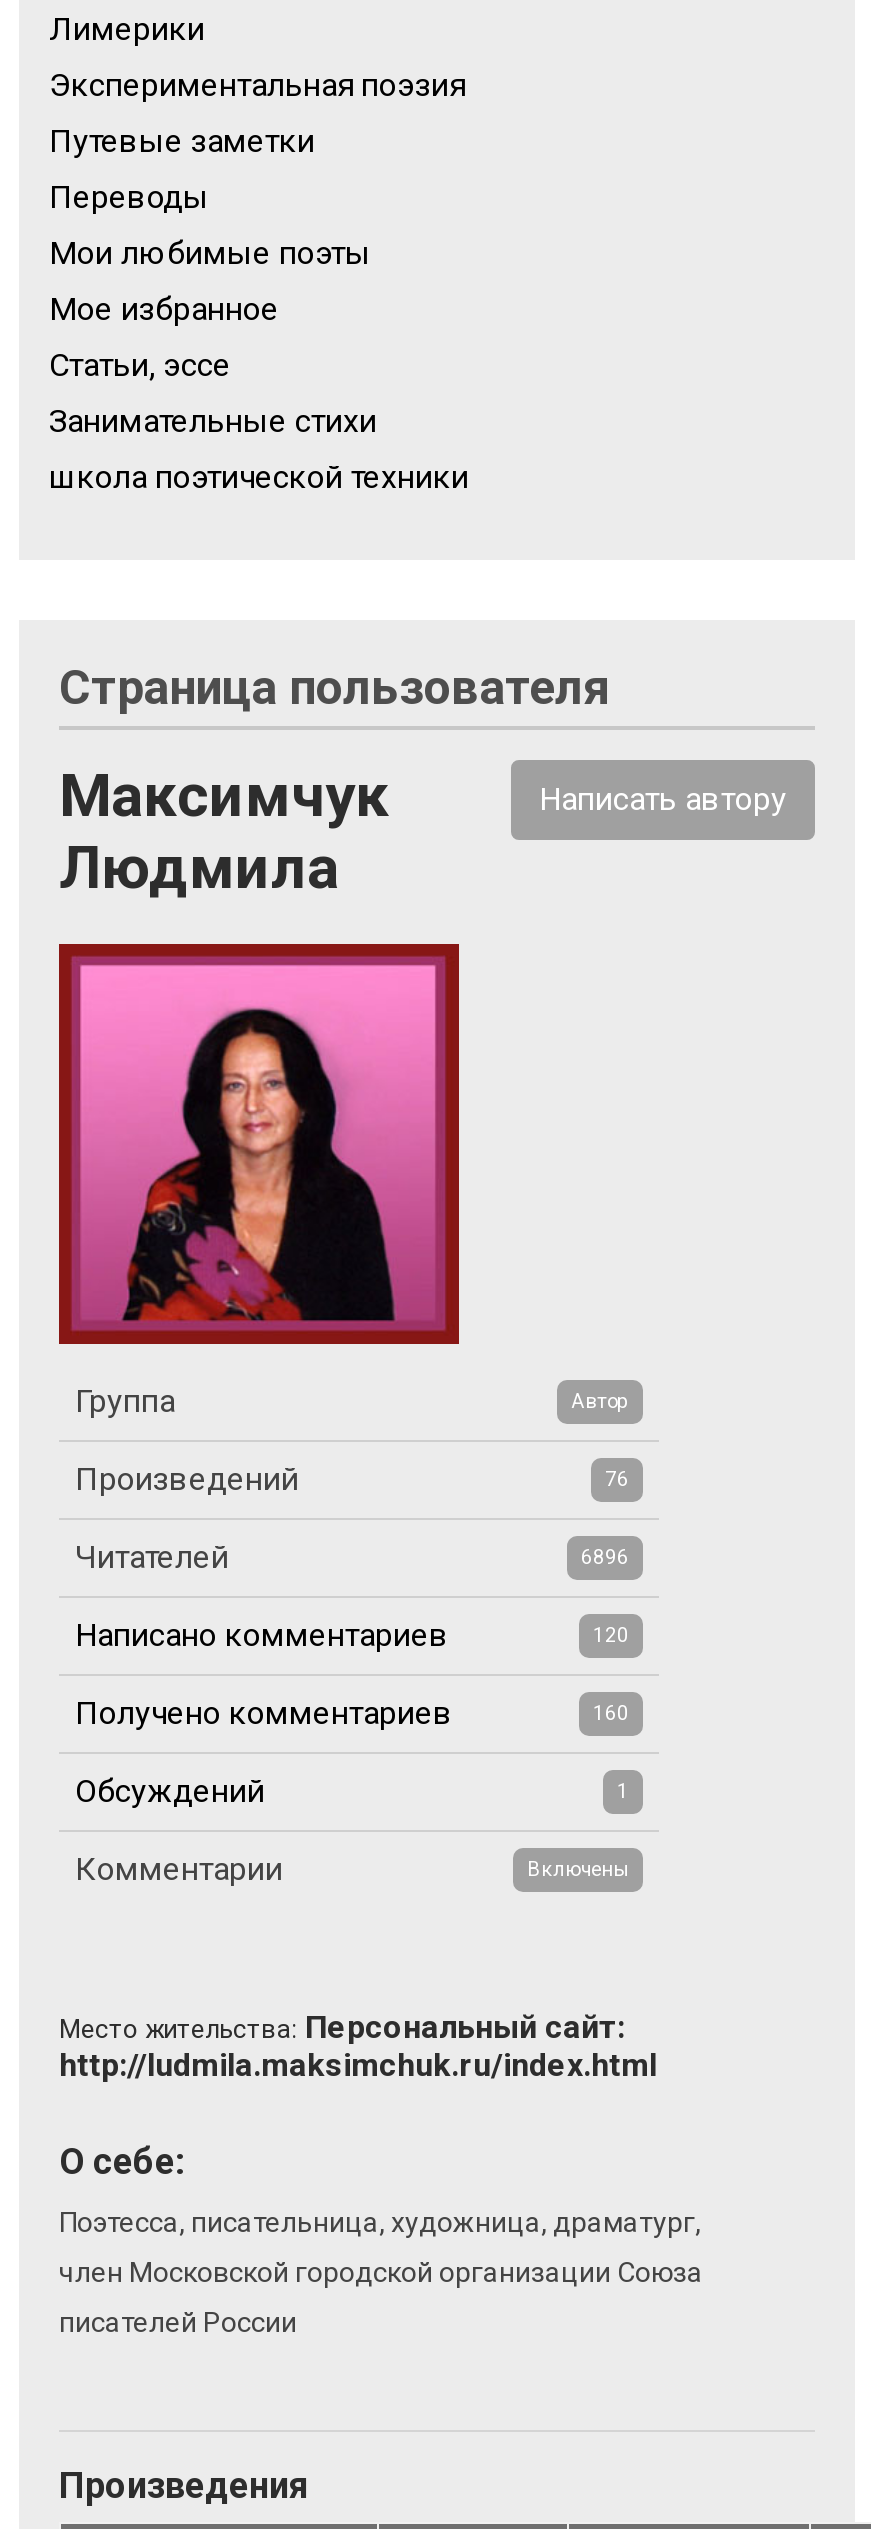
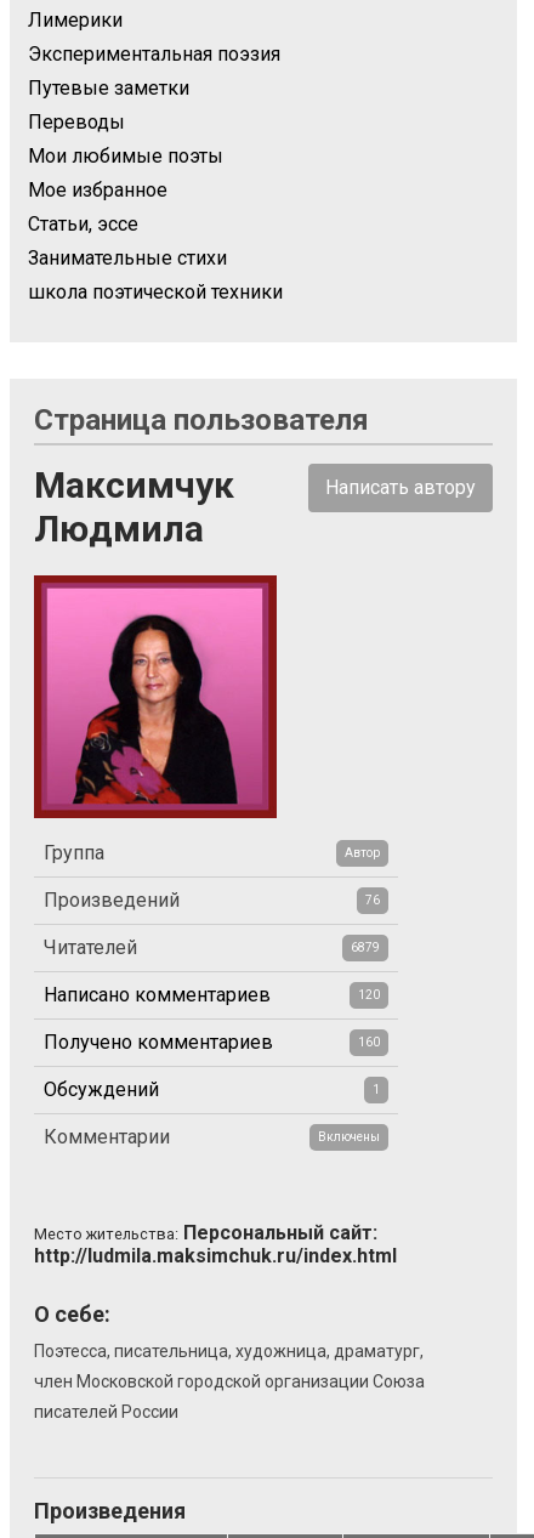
- 6896
+ 6879
